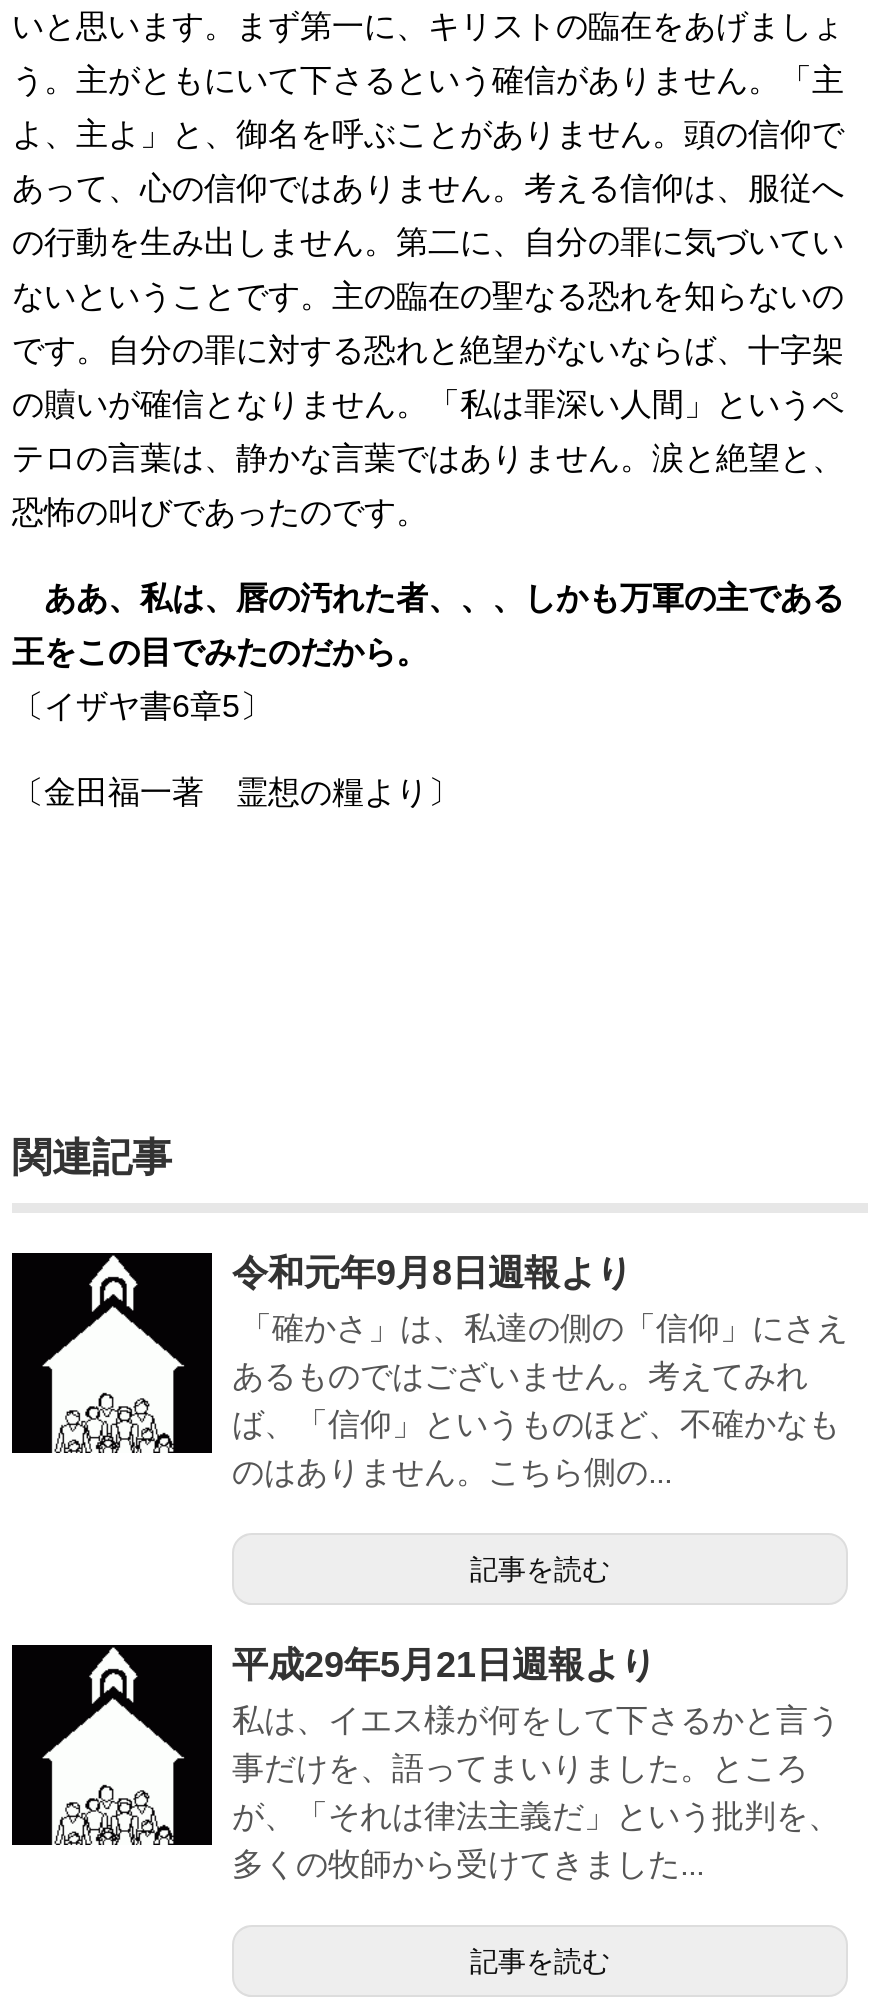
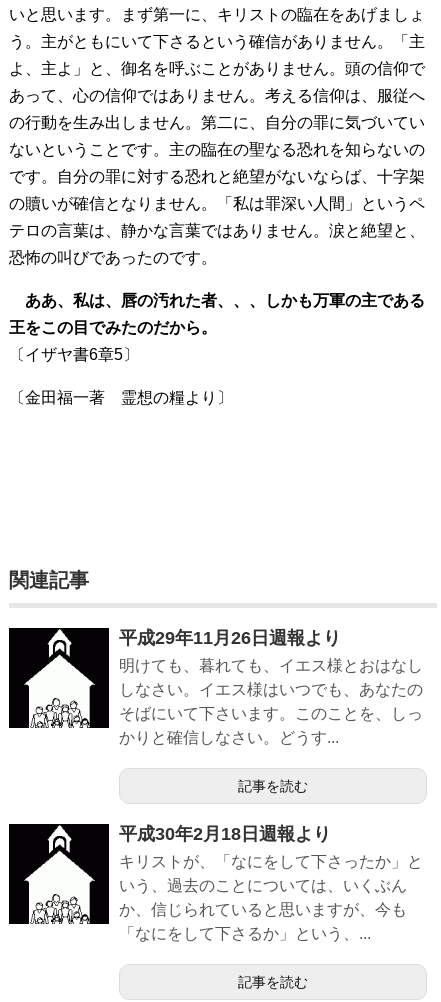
- 令和元年9月8日週報より
- 「確かさ」は、私達の側の「信仰」にさえ
- あるものではございません。考えてみれ
- ば、「信仰」というものほど、不確かなも
- のはありません。こちら側の...
+ 平成29年11月26日週報より
+ 明けても、暮れても、イエス様とおはなし
+ しなさい。イエス様はいつでも、あなたの
+ そばにいて下さいます。このことを、しっ
+ かりと確信しなさい。どうす...

- 平成29年5月21日週報より
- 私は、イエス様が何をして下さるかと言う
- 事だけを、語ってまいりました。ところ
- が、「それは律法主義だ」という批判を、
- 多くの牧師から受けてきました...
+ 平成30年2月18日週報より
+ キリストが、「なにをして下さったか」と
+ いう、過去のことについては、いくぶん
+ か、信じられていると思いますが、今も
+ 「なにをして下さるか」という、...
